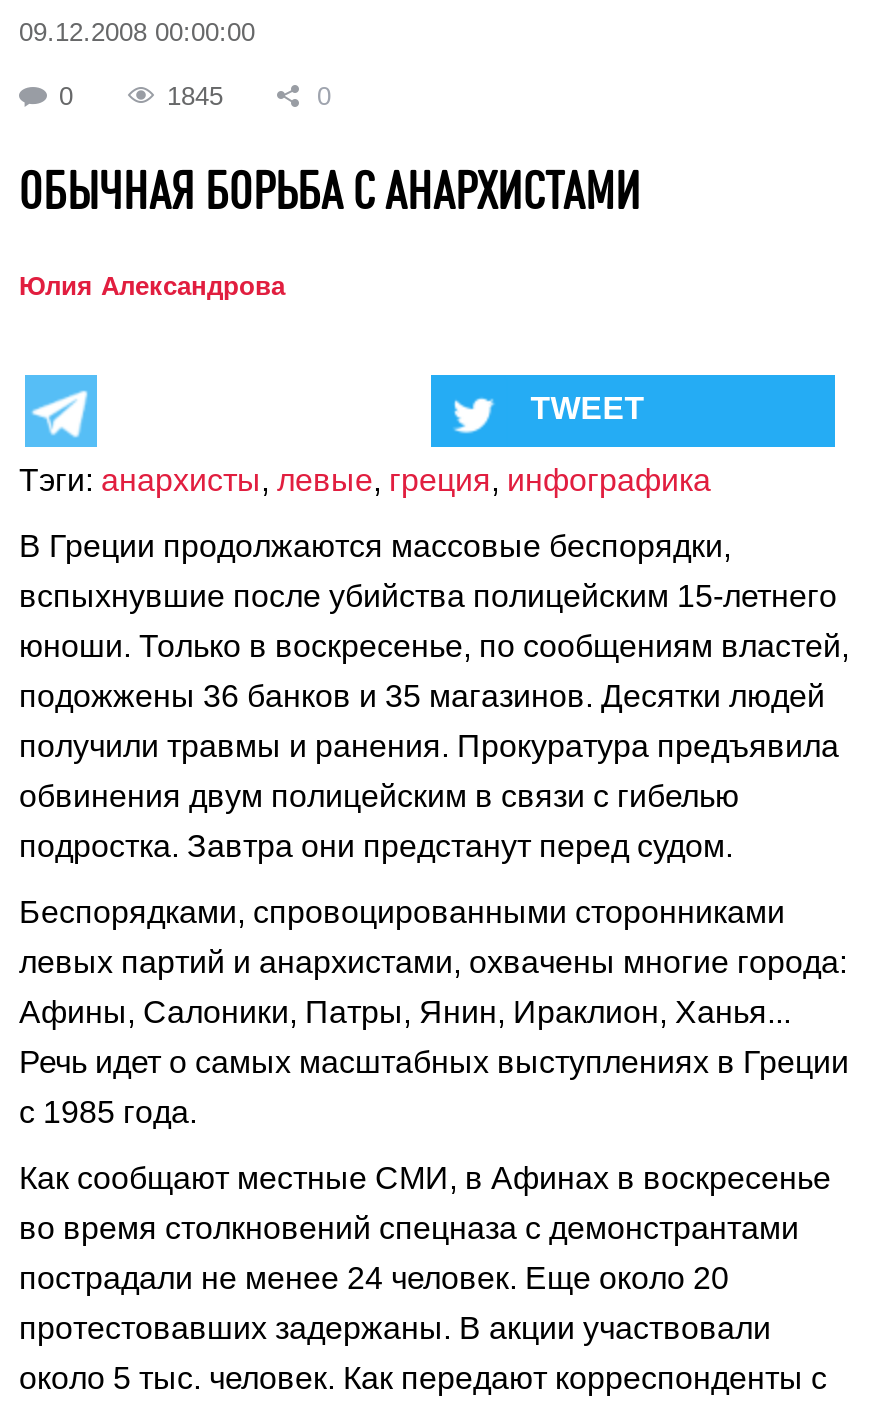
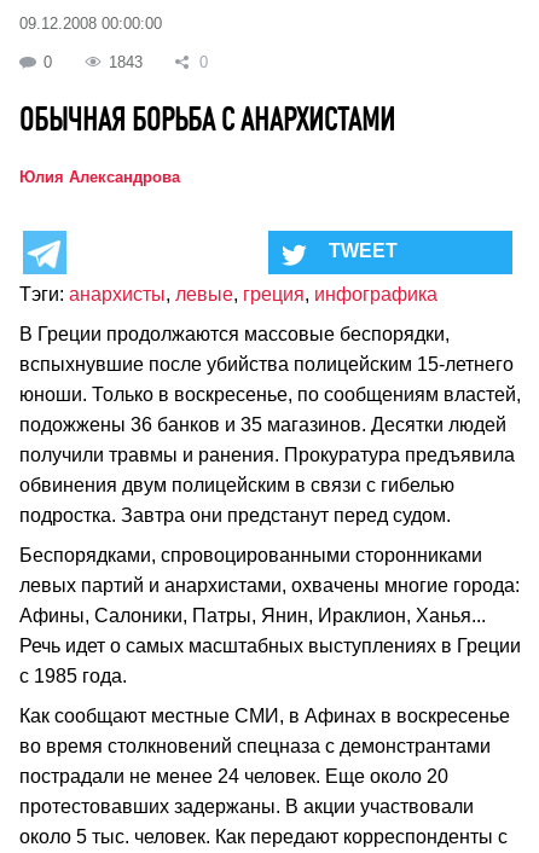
- 1845
+ 1843
